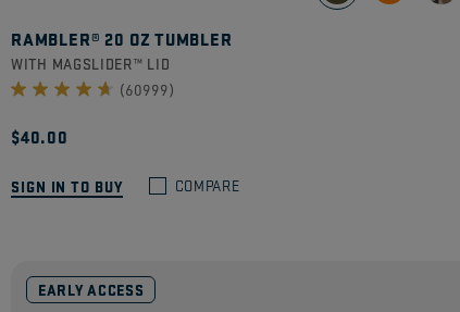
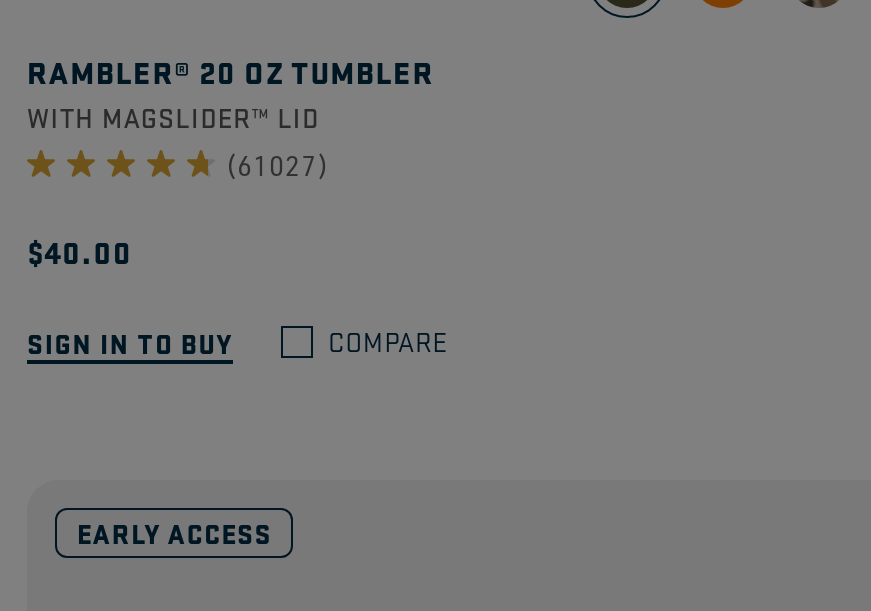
- (60999)
+ (61027)
